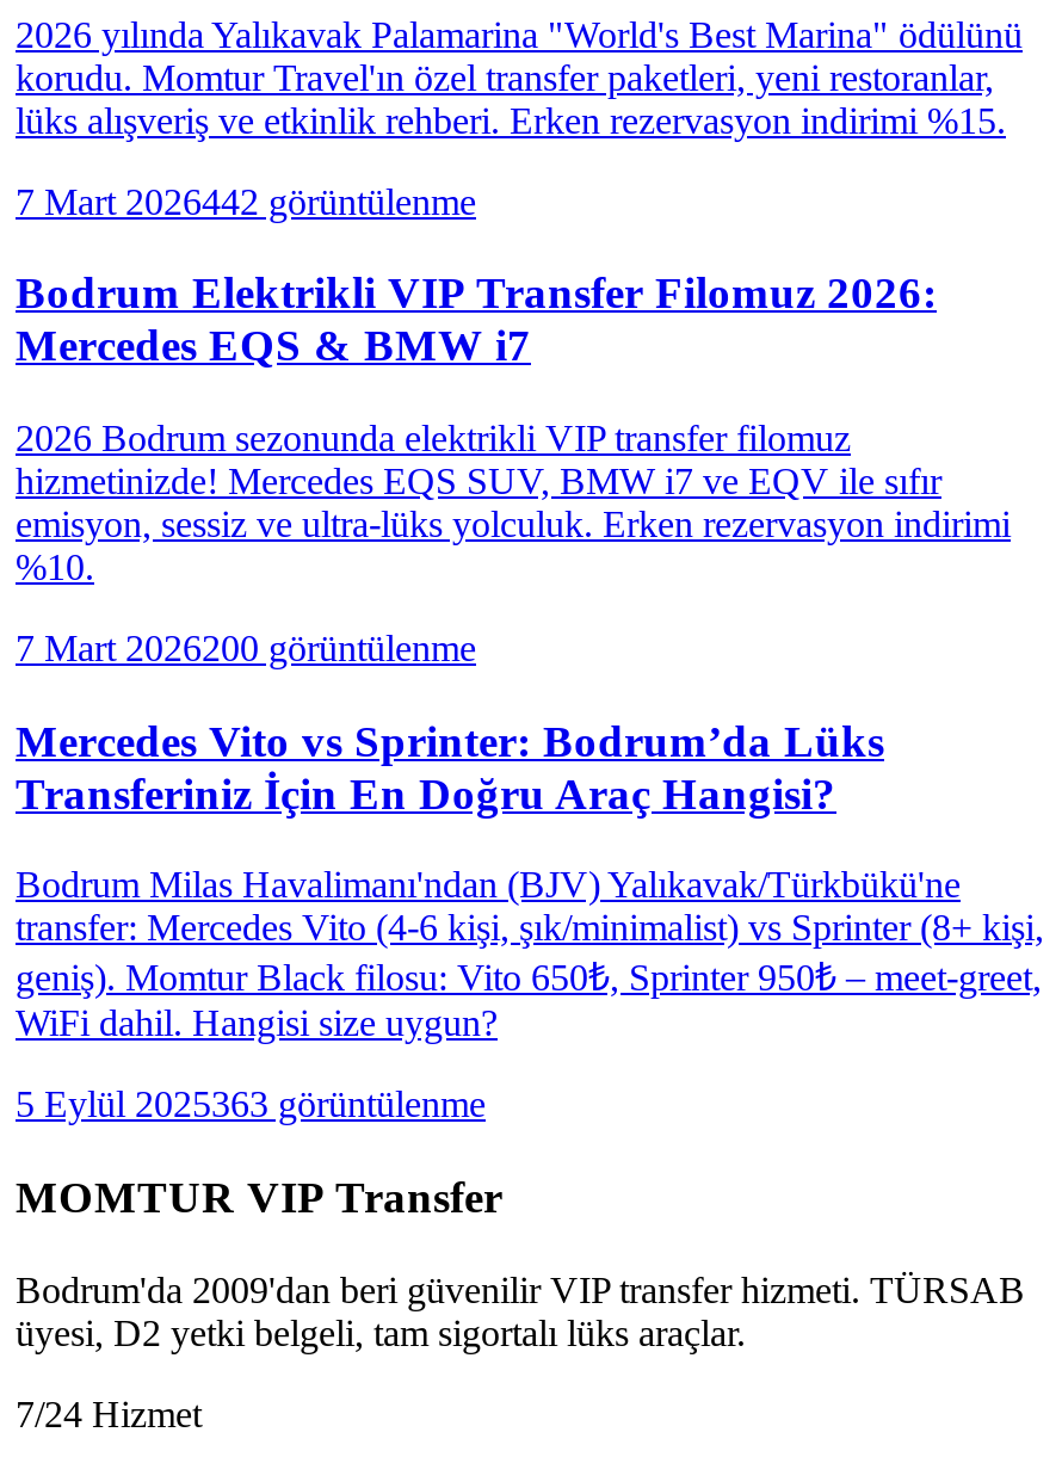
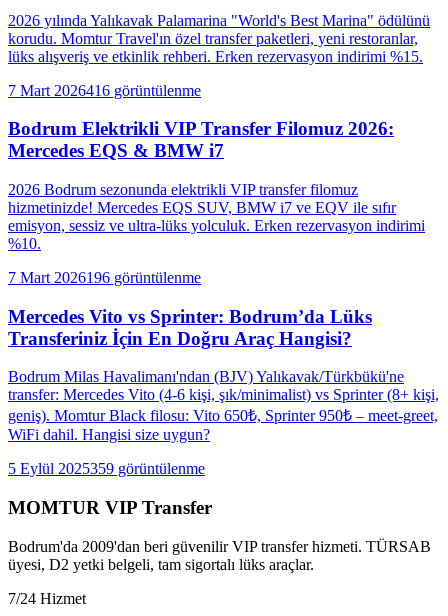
- 7 Mart 2026442 görüntülenme
+ 7 Mart 2026416 görüntülenme

- 7 Mart 2026200 görüntülenme
+ 7 Mart 2026196 görüntülenme

- 5 Eylül 2025363 görüntülenme
+ 5 Eylül 2025359 görüntülenme
